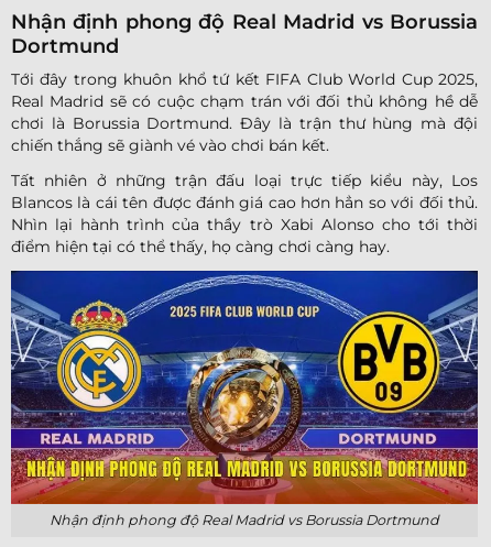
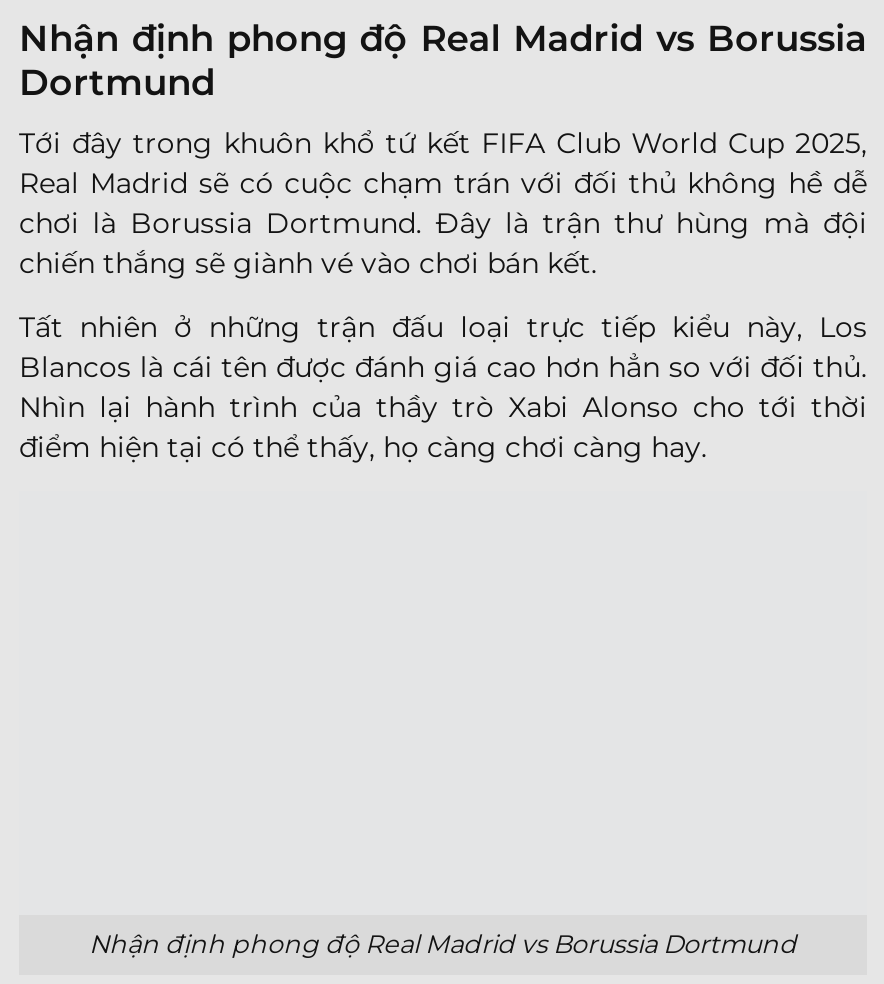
- [image]
